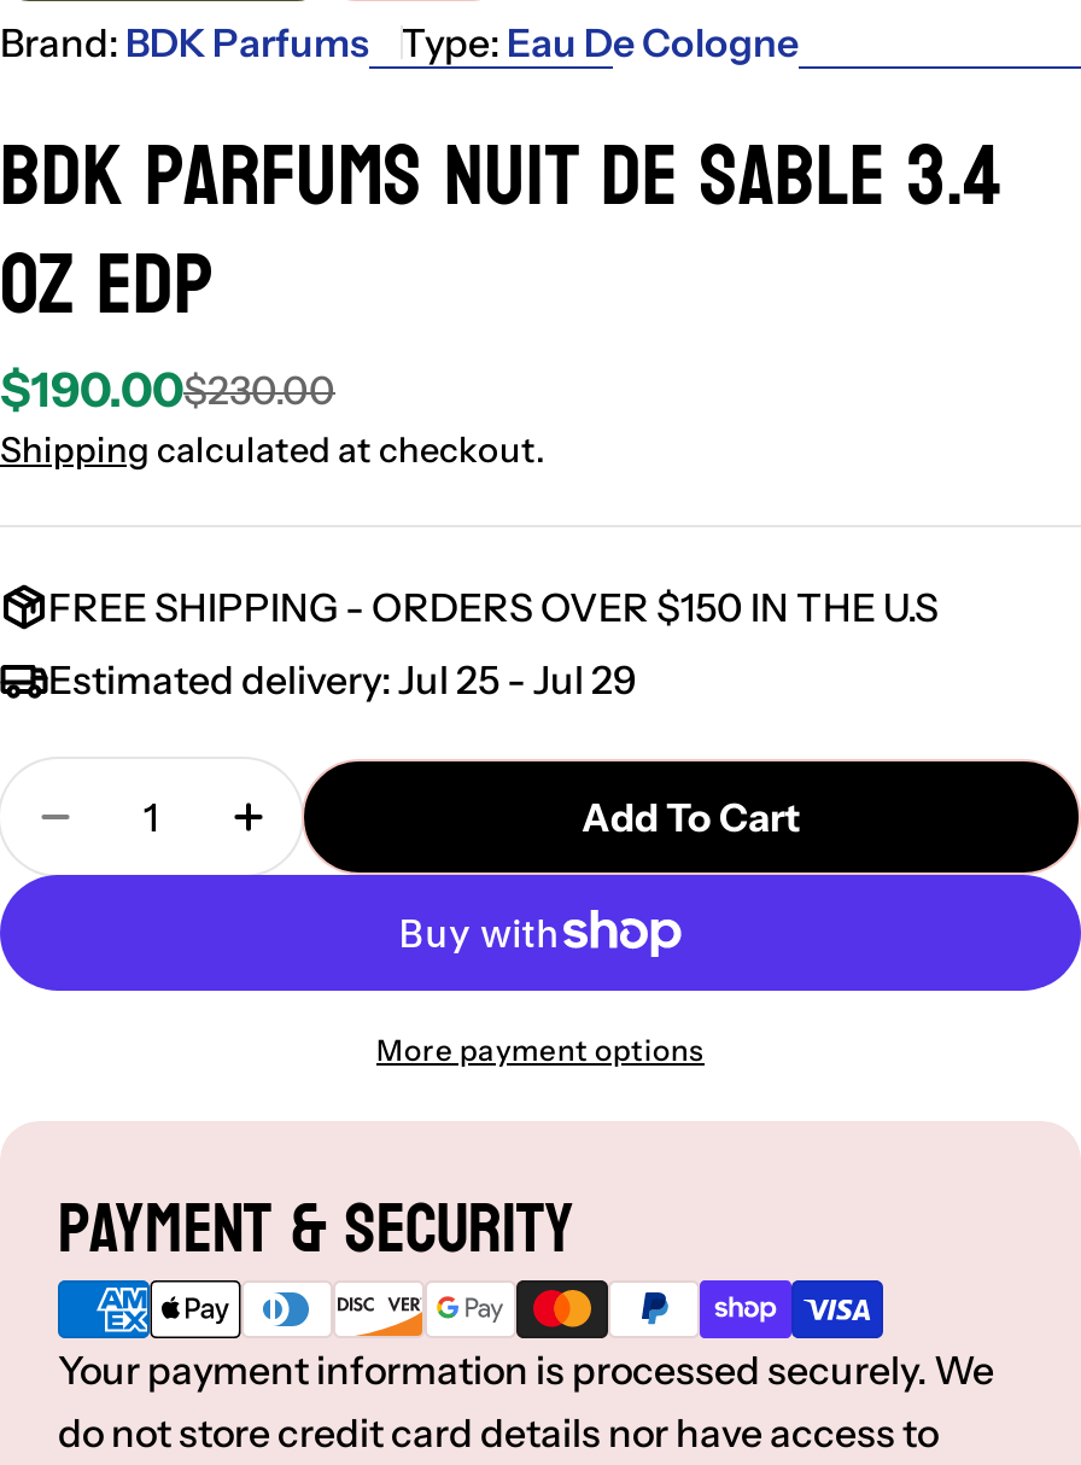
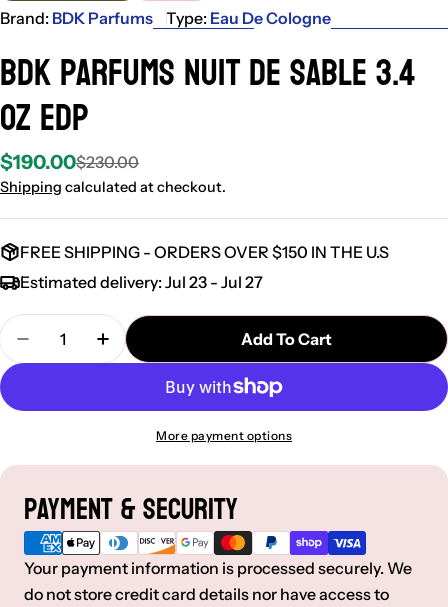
- Estimated delivery: Jul 25 - Jul 29
+ Estimated delivery: Jul 23 - Jul 27
